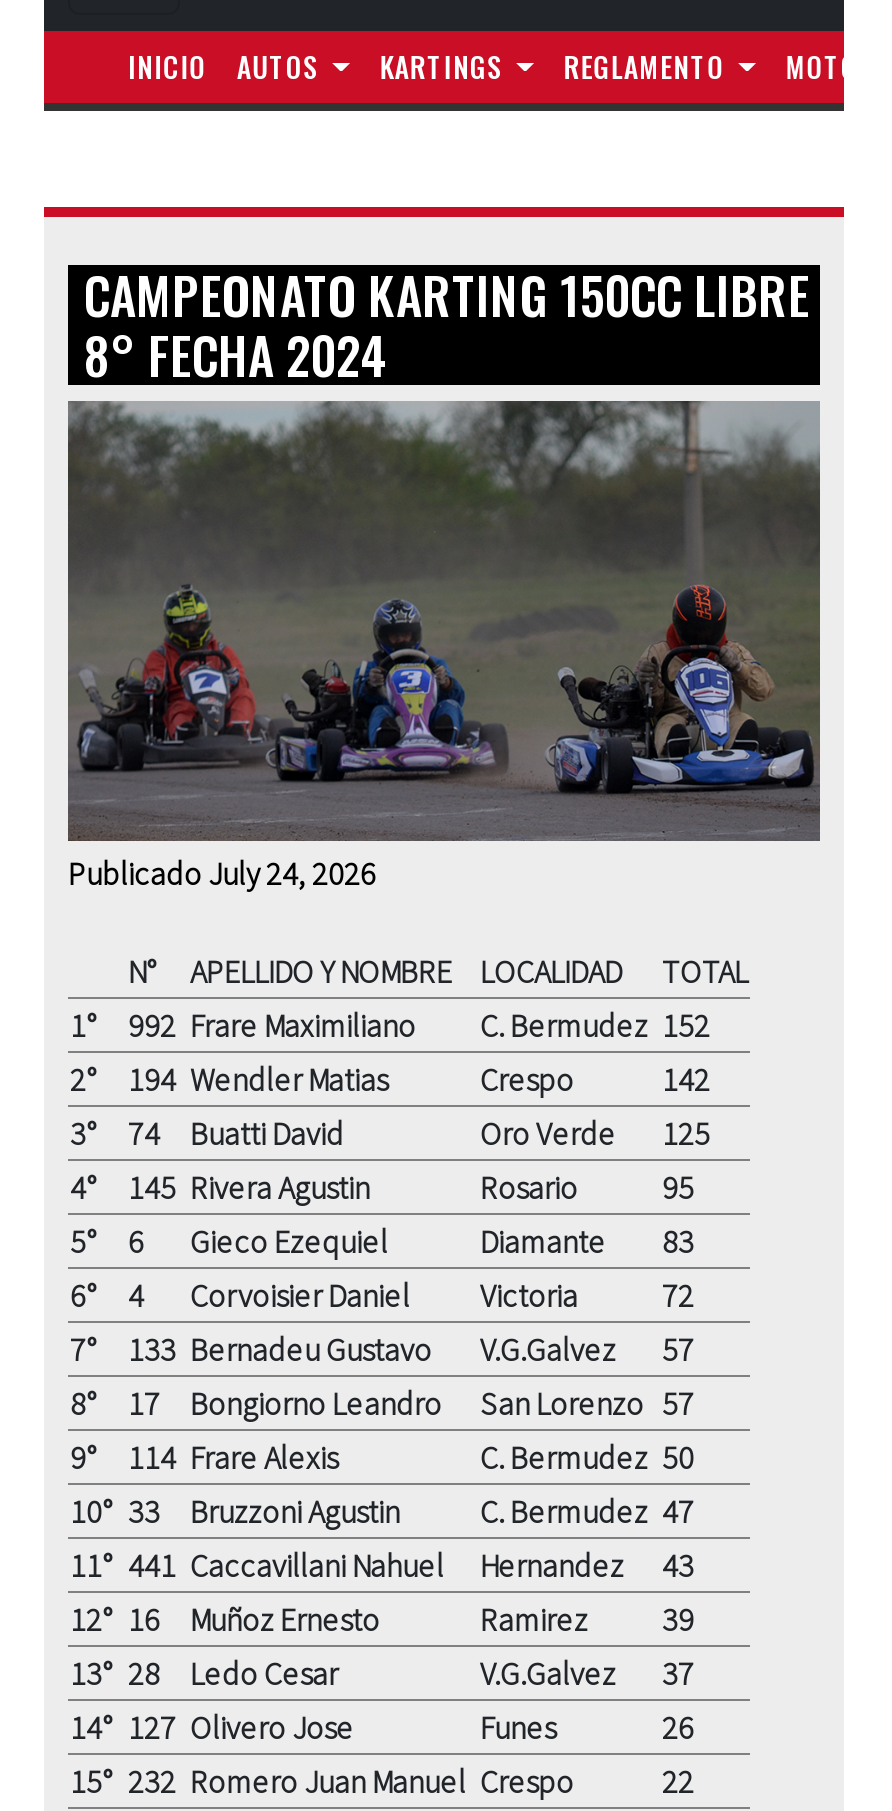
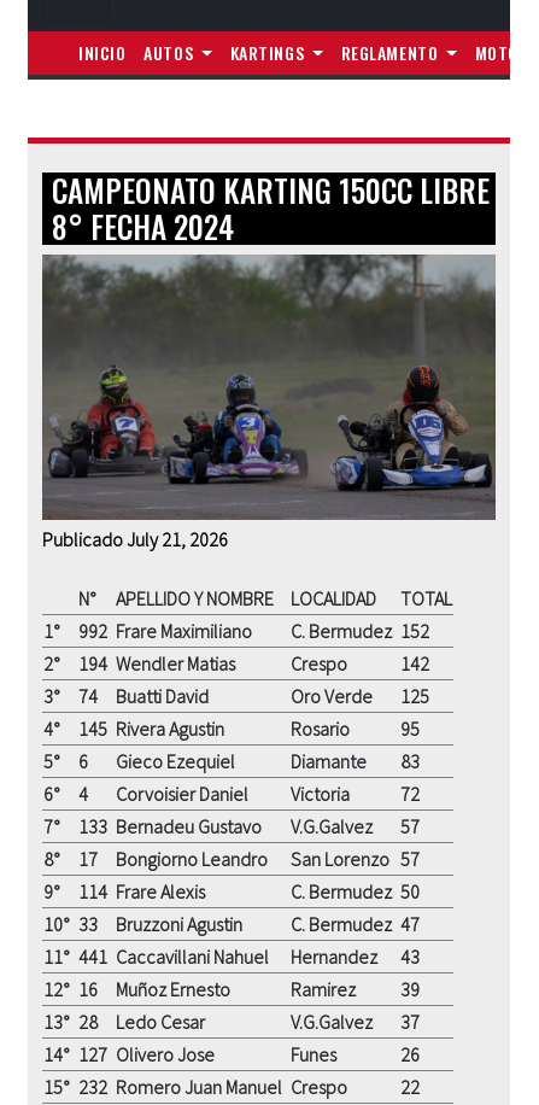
- Publicado July 24, 2026
+ Publicado July 21, 2026
